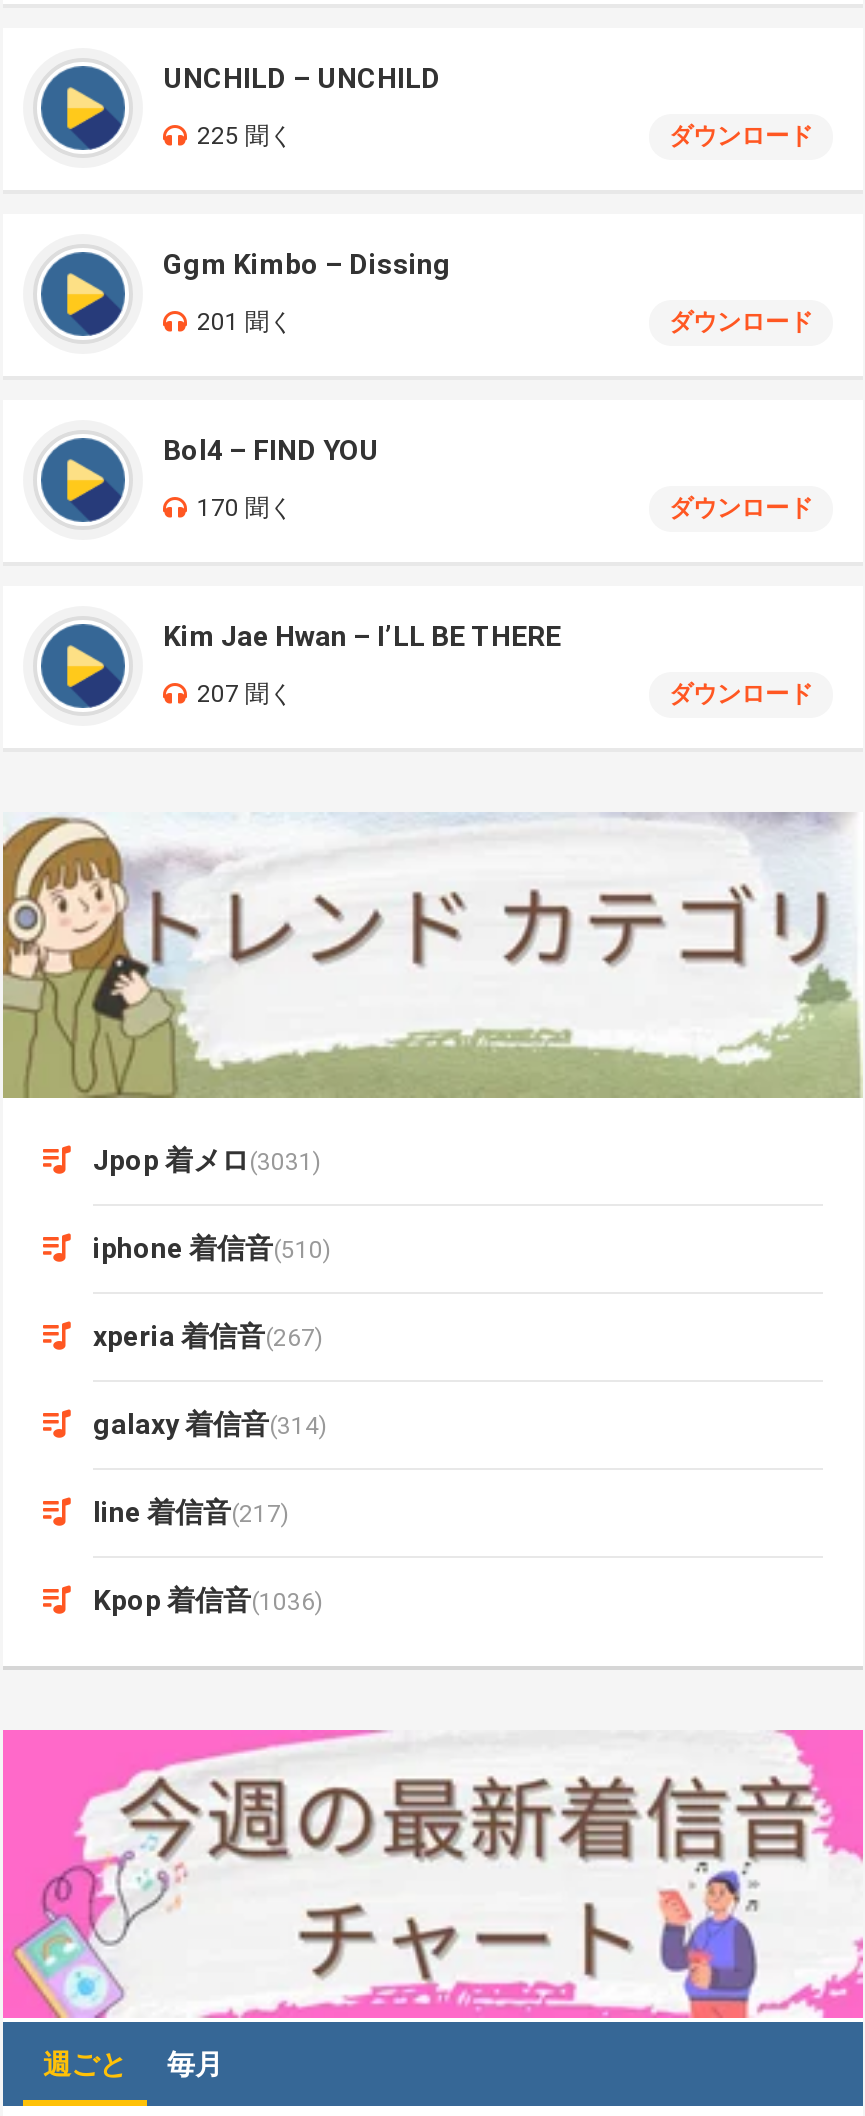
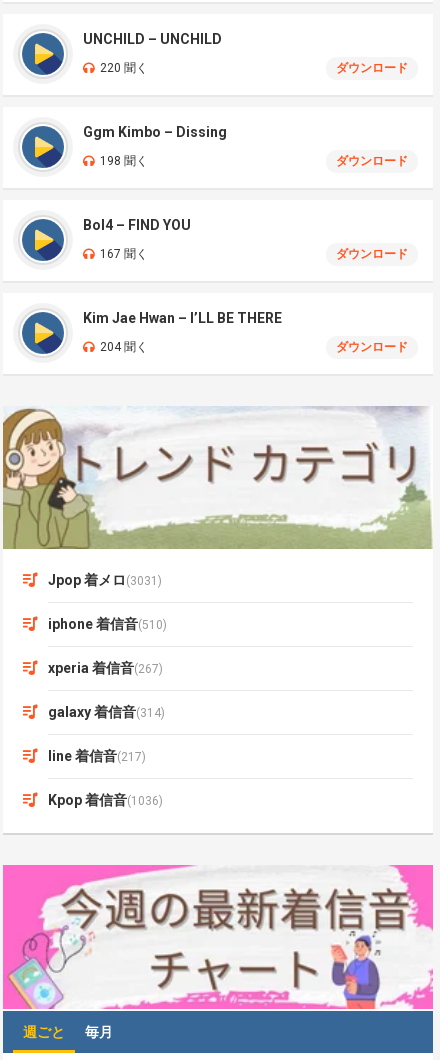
- 225 聞く
+ 220 聞く

- 201 聞く
+ 198 聞く

- 170 聞く
+ 167 聞く

- 207 聞く
+ 204 聞く
